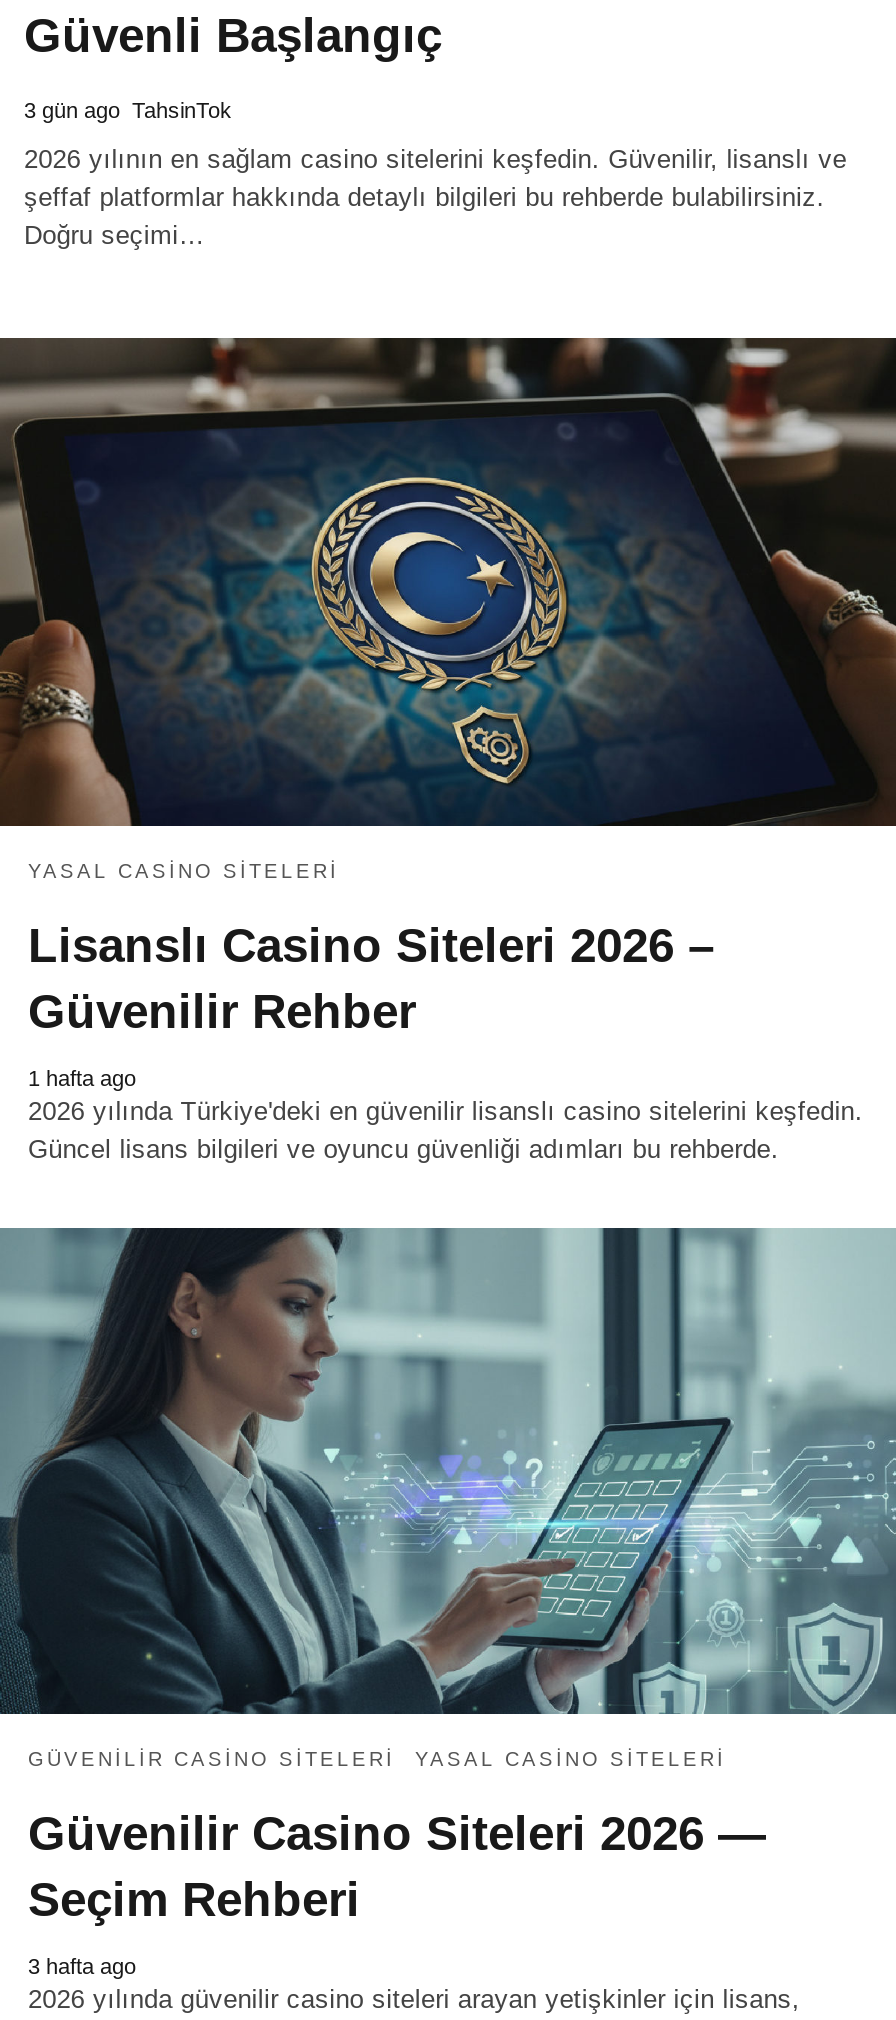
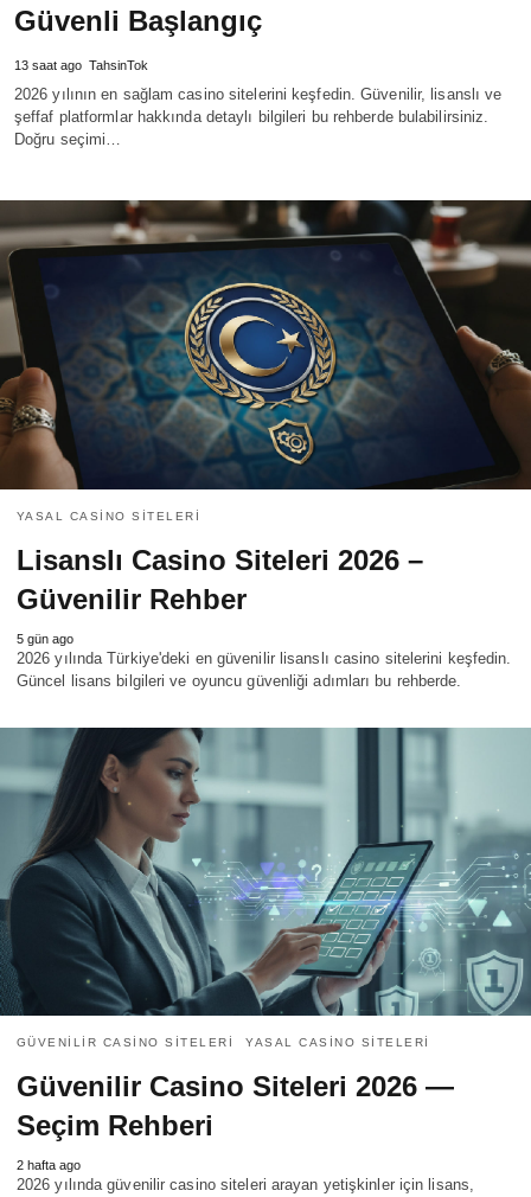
- 3 gün ago TahsinTok
+ 13 saat ago TahsinTok

- 1 hafta ago
+ 5 gün ago

- 3 hafta ago
+ 2 hafta ago
